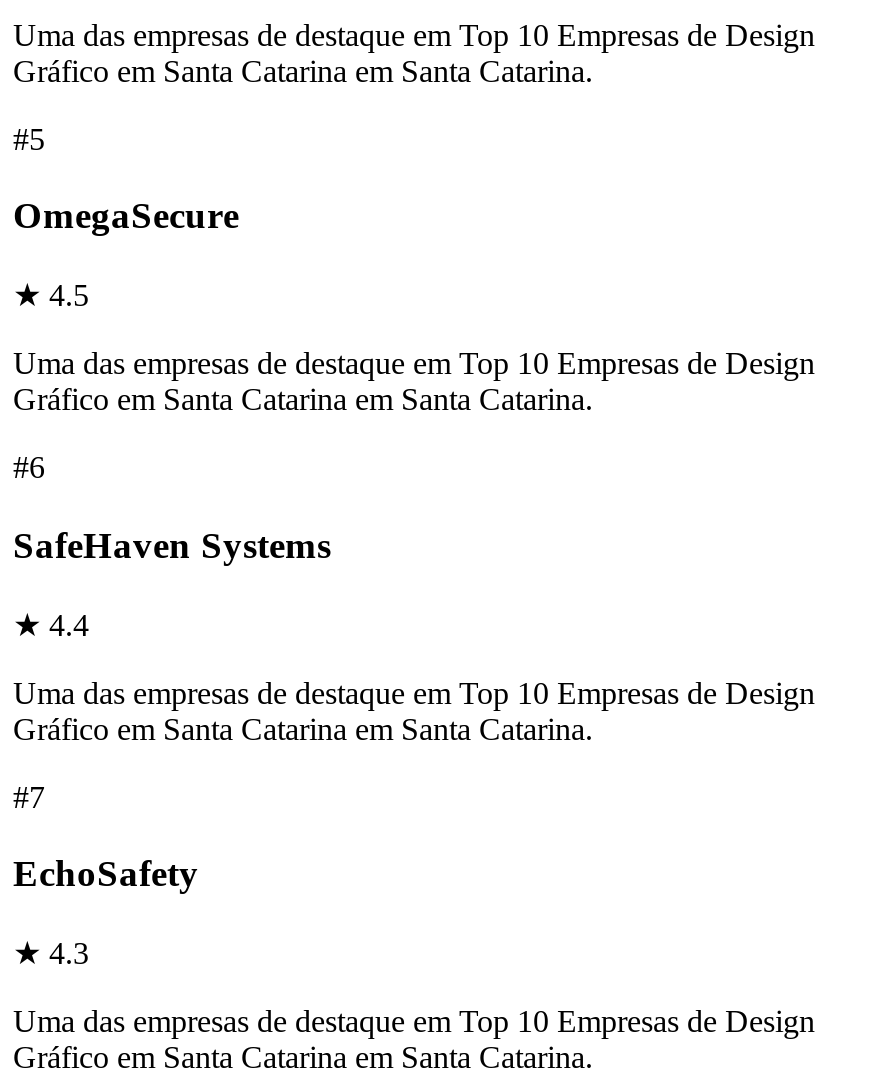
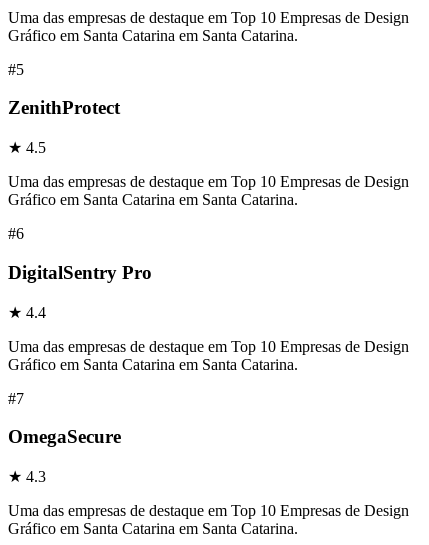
+ ZenithProtect

moved down: OmegaSecure

- SafeHaven Systems
+ DigitalSentry Pro

- EchoSafety
